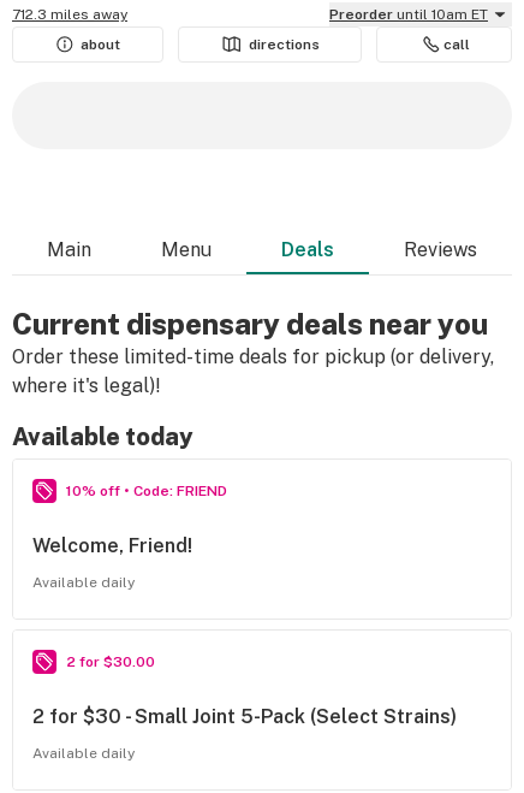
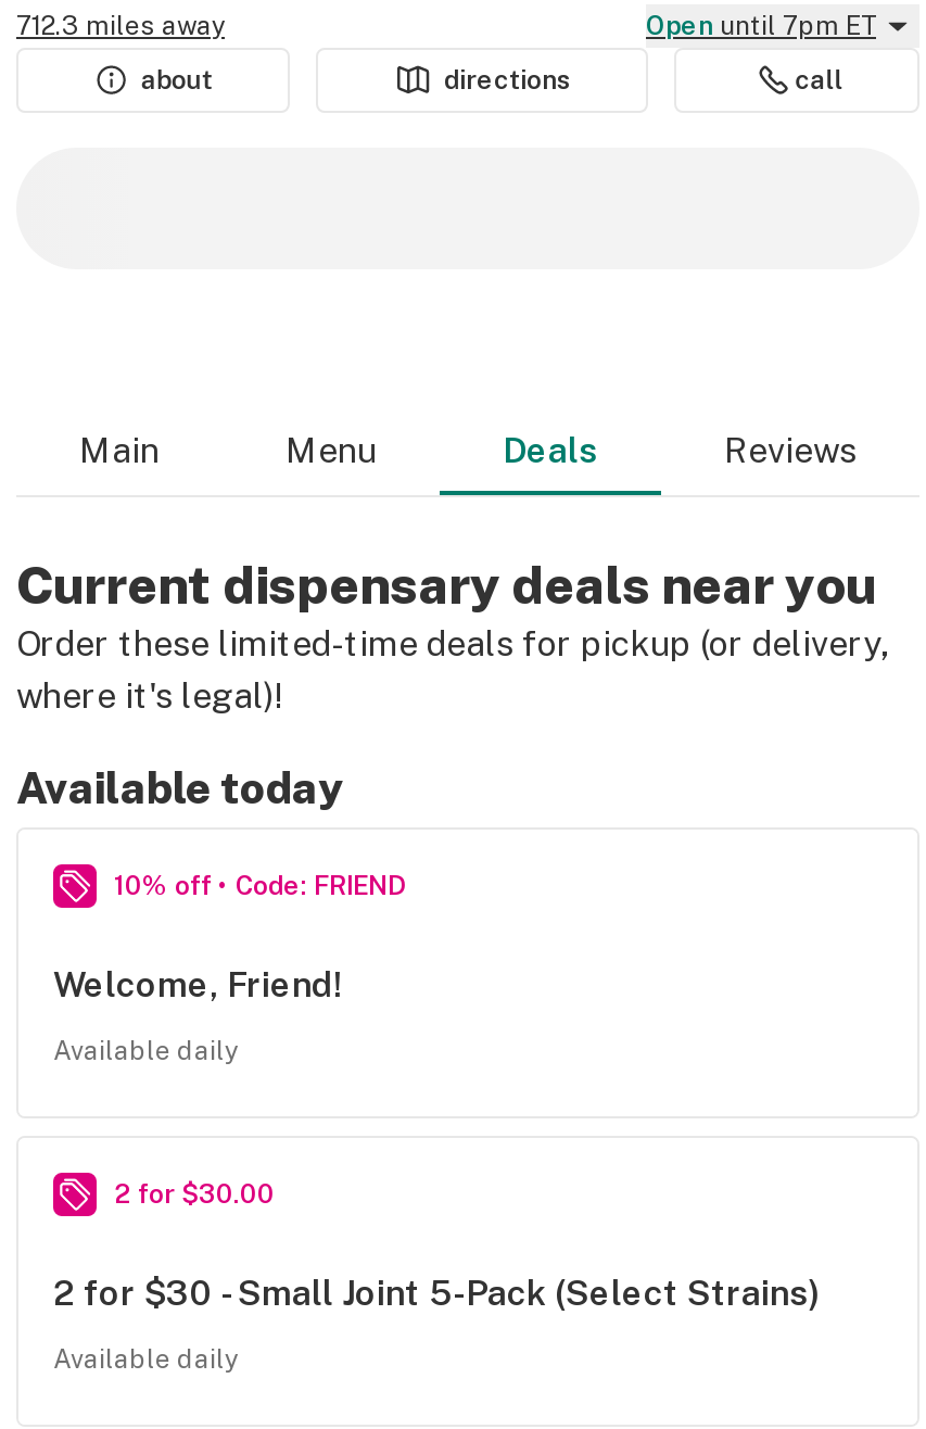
- Preorder until 10am ET
+ Open until 7pm ET
